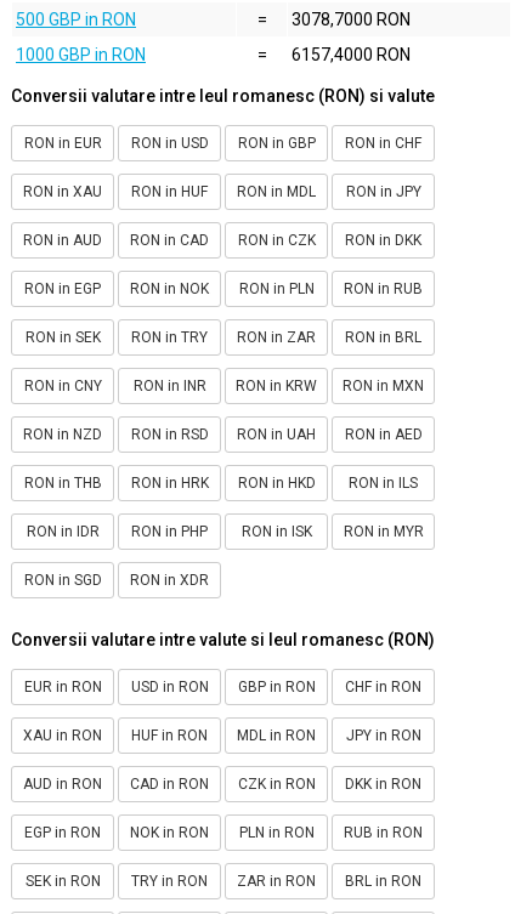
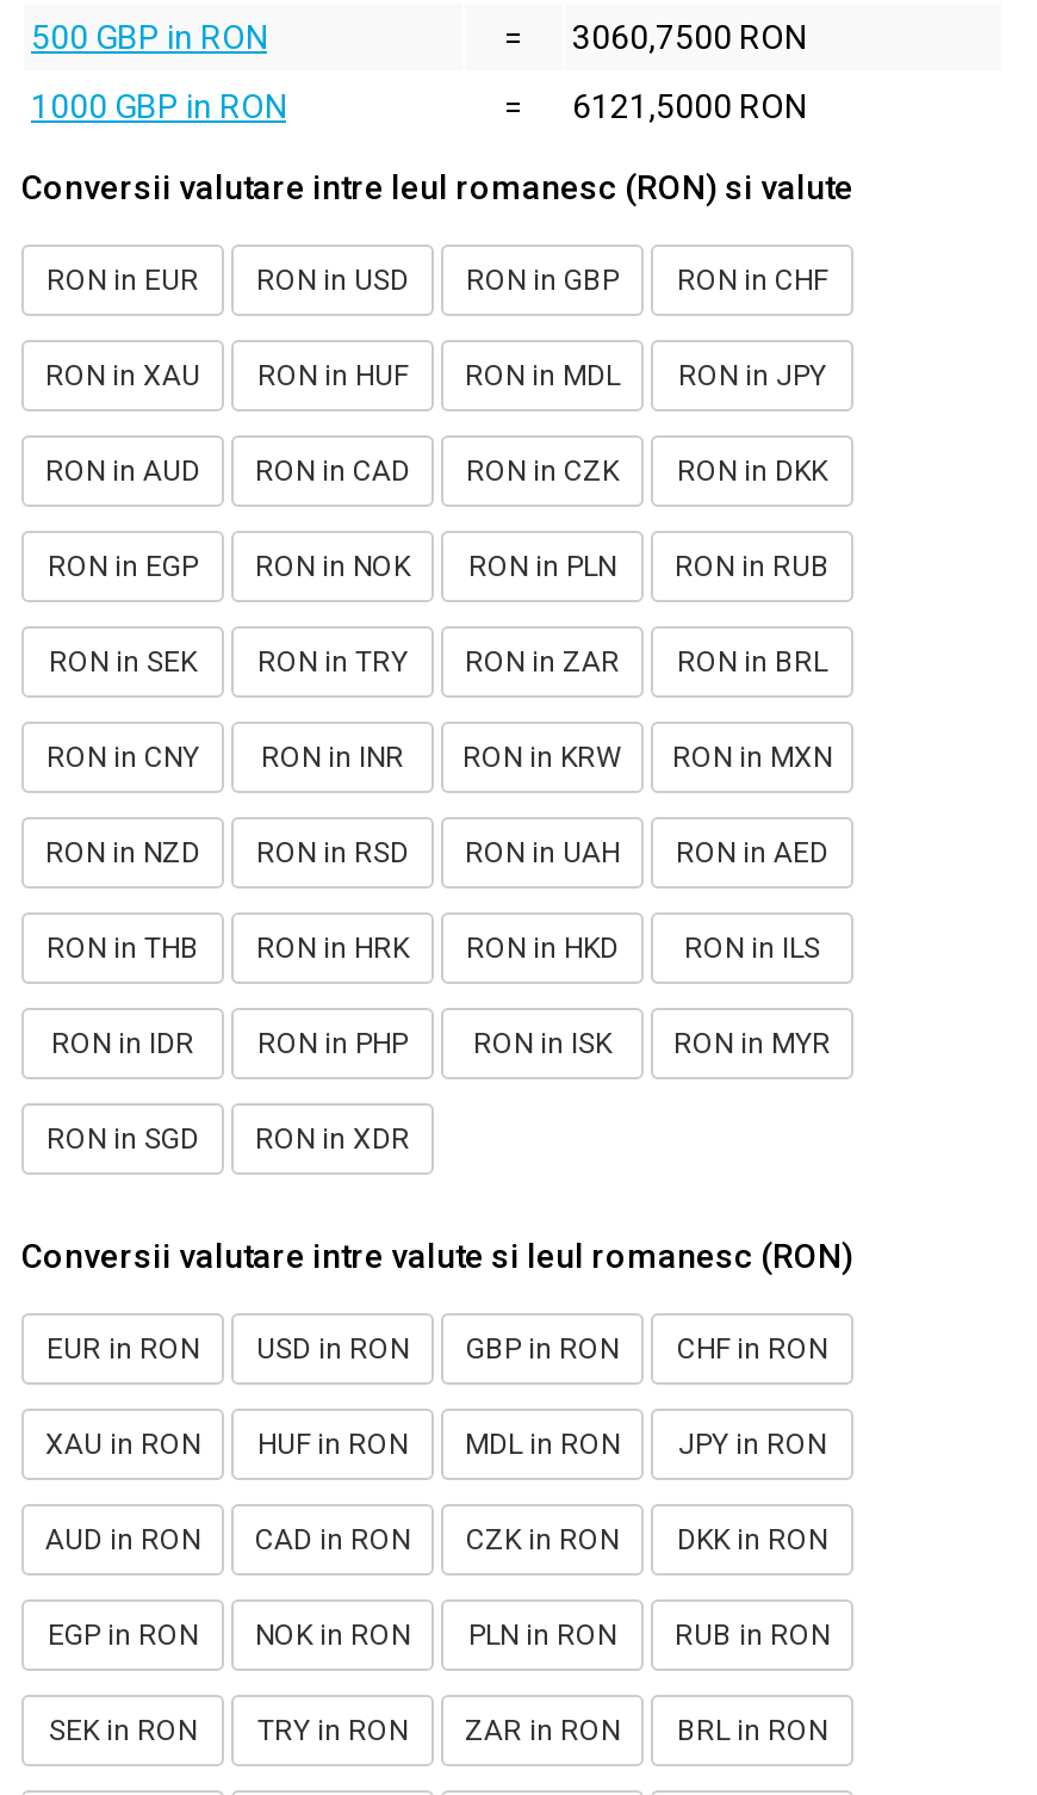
- 3078,7000 RON
+ 3060,7500 RON

- 6157,4000 RON
+ 6121,5000 RON
